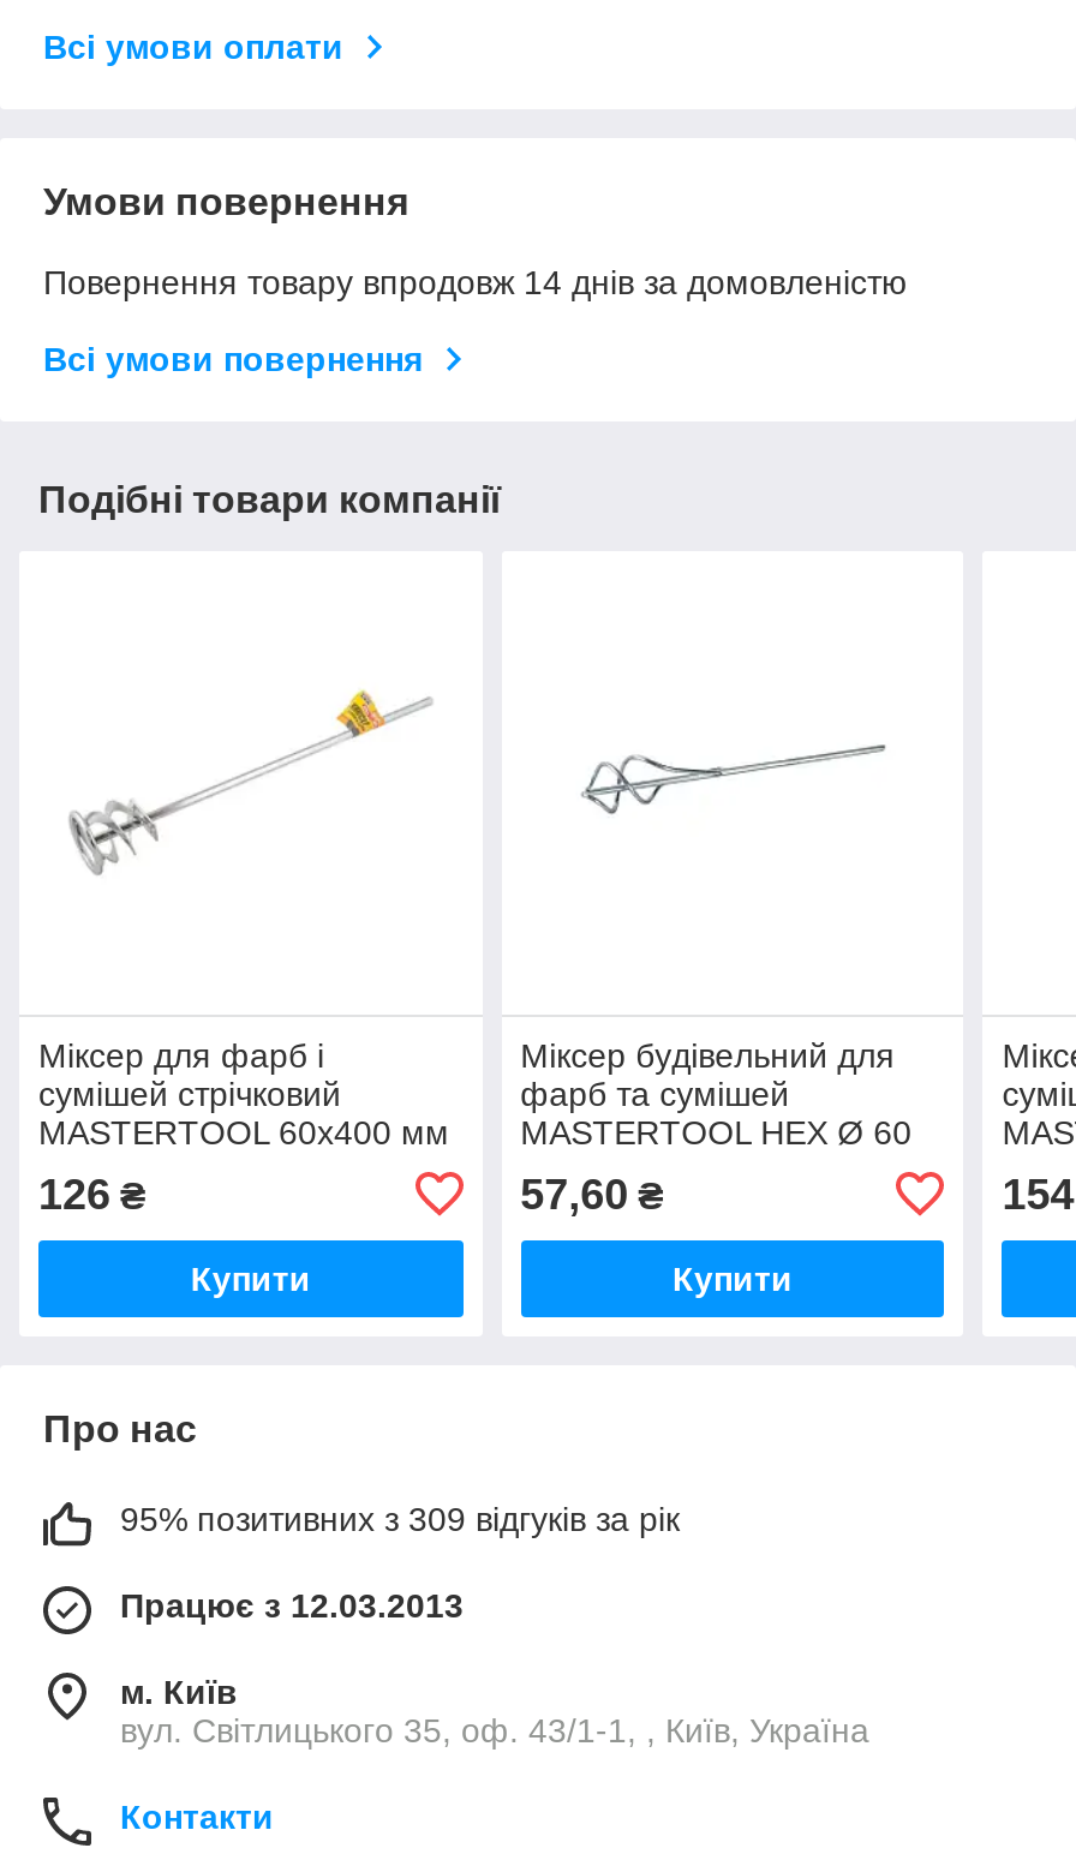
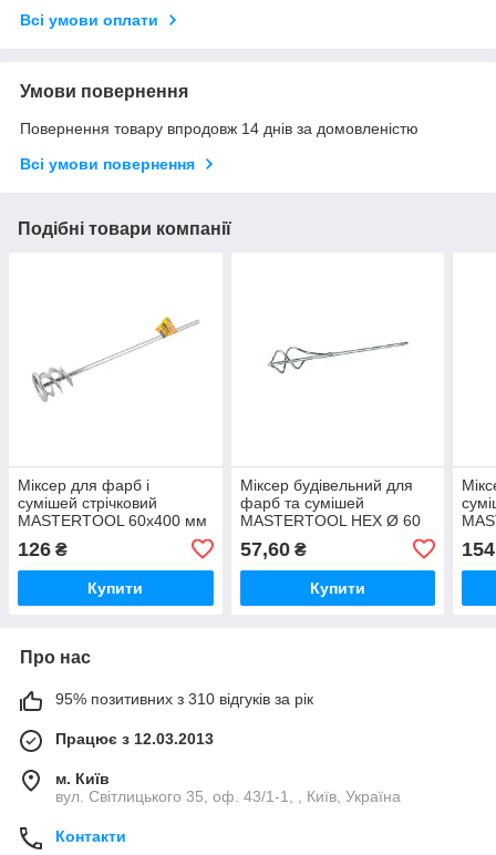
- 95% позитивних з 309 відгуків за рік
+ 95% позитивних з 310 відгуків за рік
